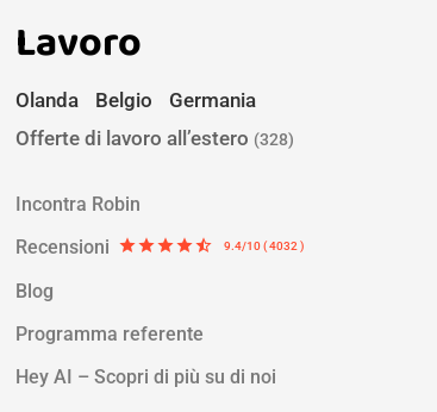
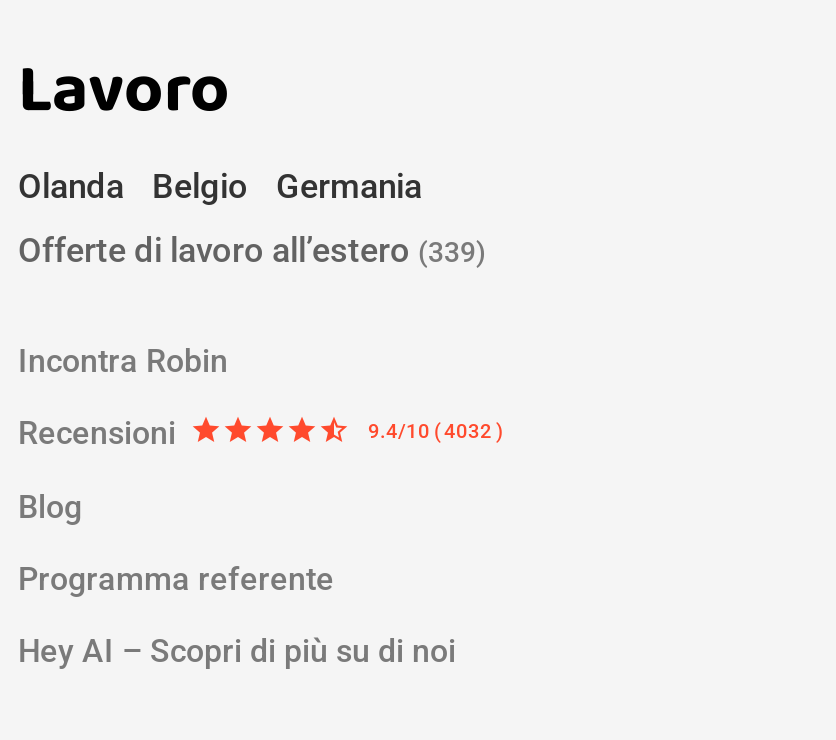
- Offerte di lavoro all’estero (328)
+ Offerte di lavoro all’estero (339)
